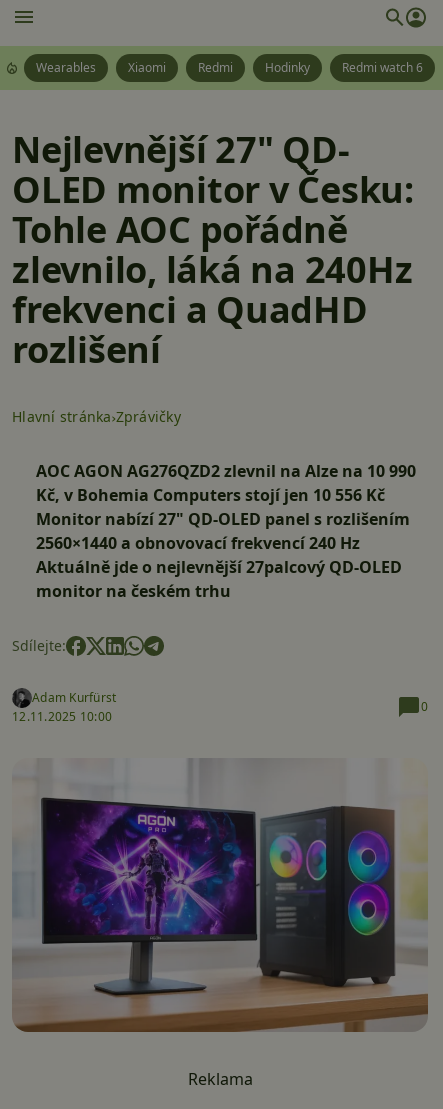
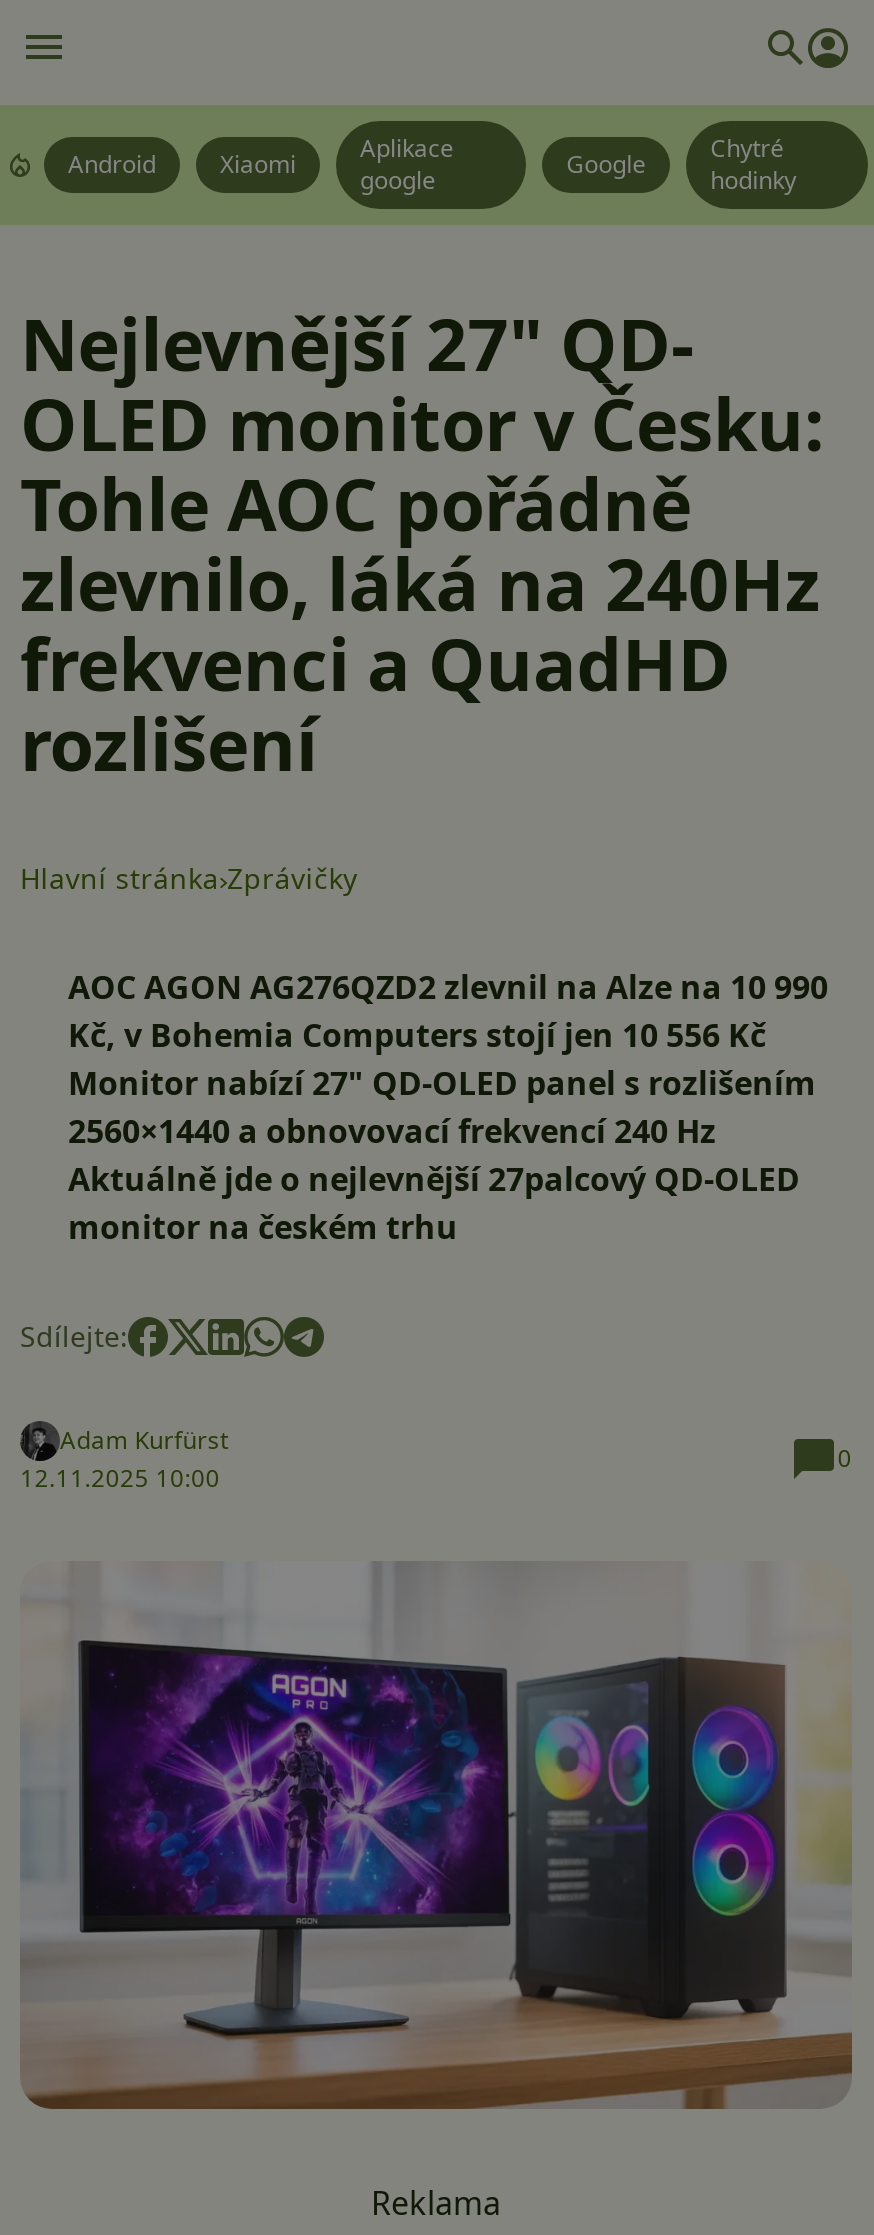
- Wearables
+ Android

- Redmi
- Hodinky
- Redmi watch 6
+ Aplikace
+ google
+ Google
+ Chytré
+ hodinky
